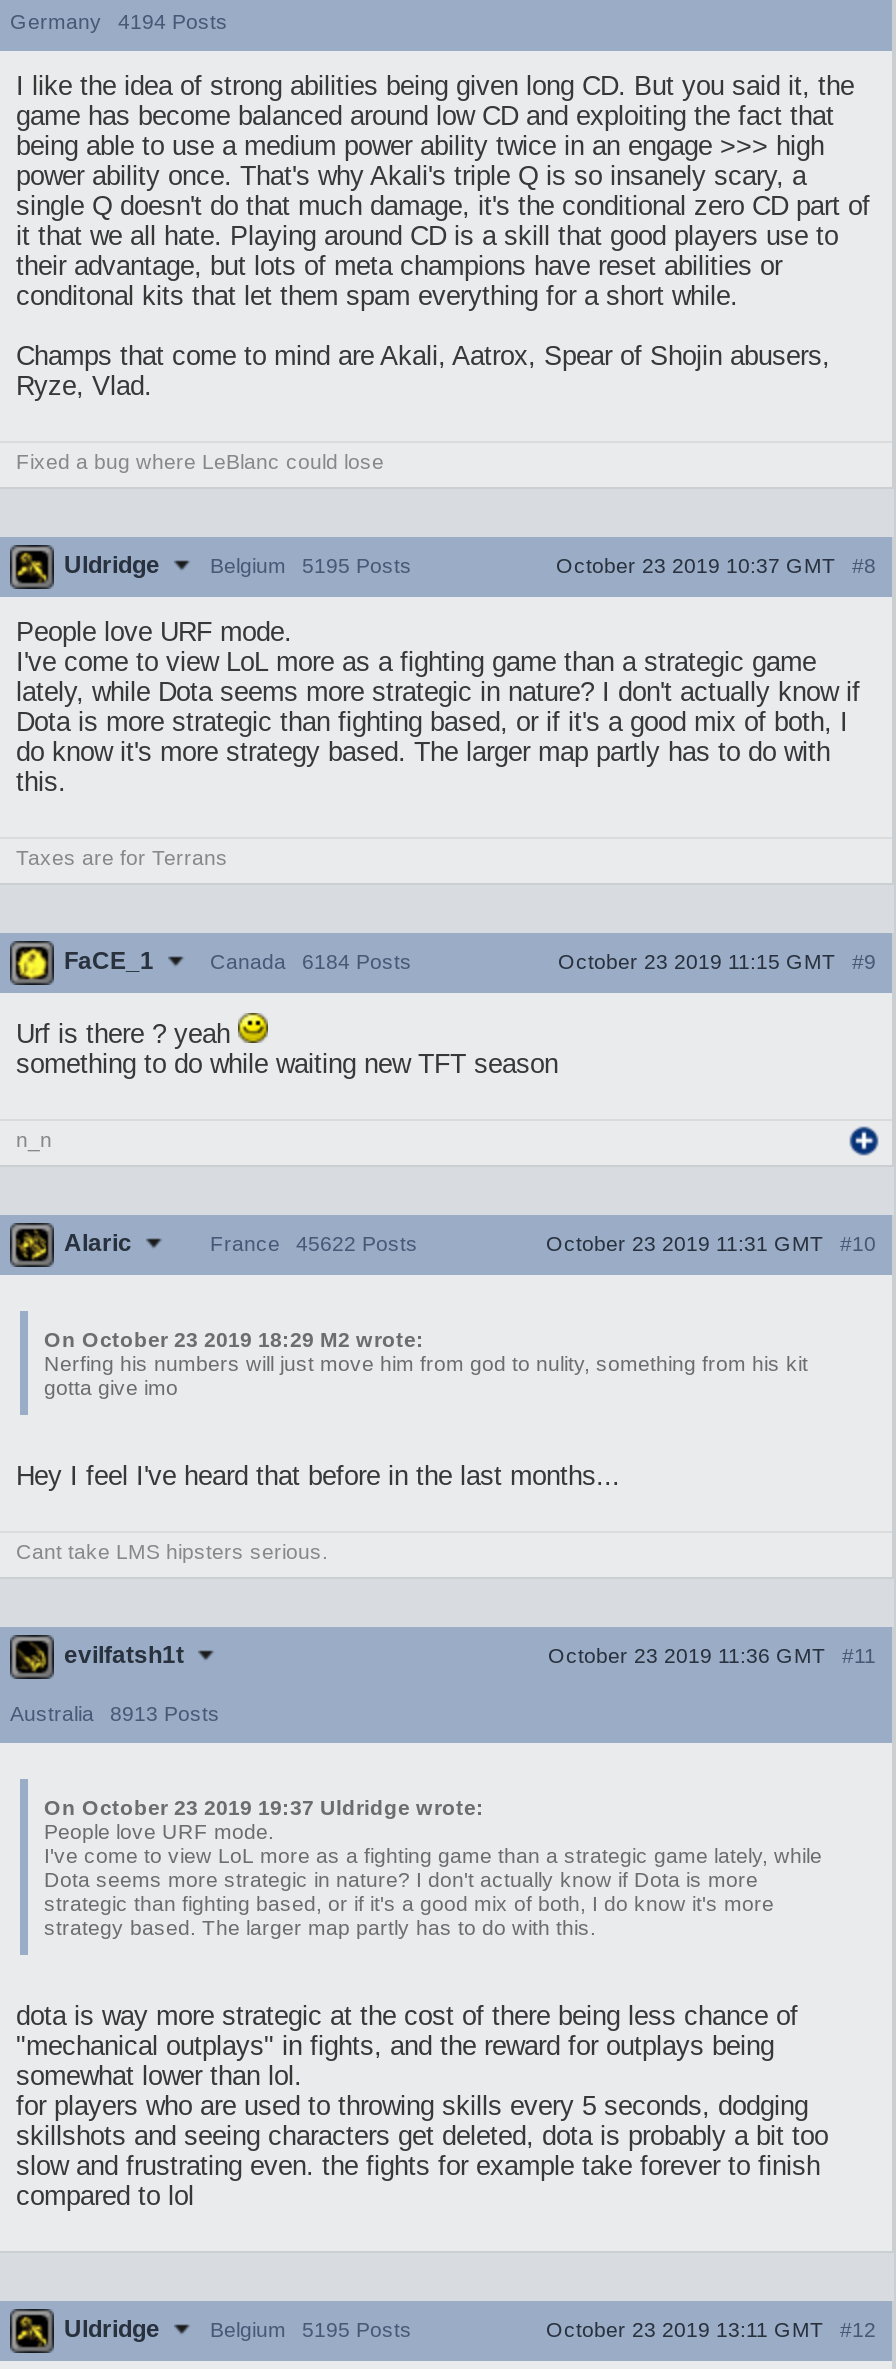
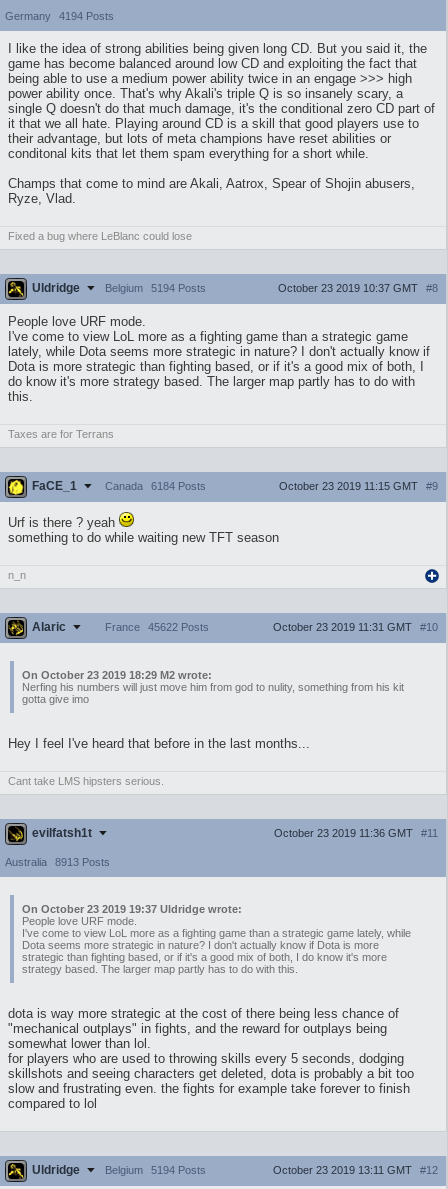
- Belgium 5195 Posts
+ Belgium 5194 Posts

- Belgium 5195 Posts
+ Belgium 5194 Posts
